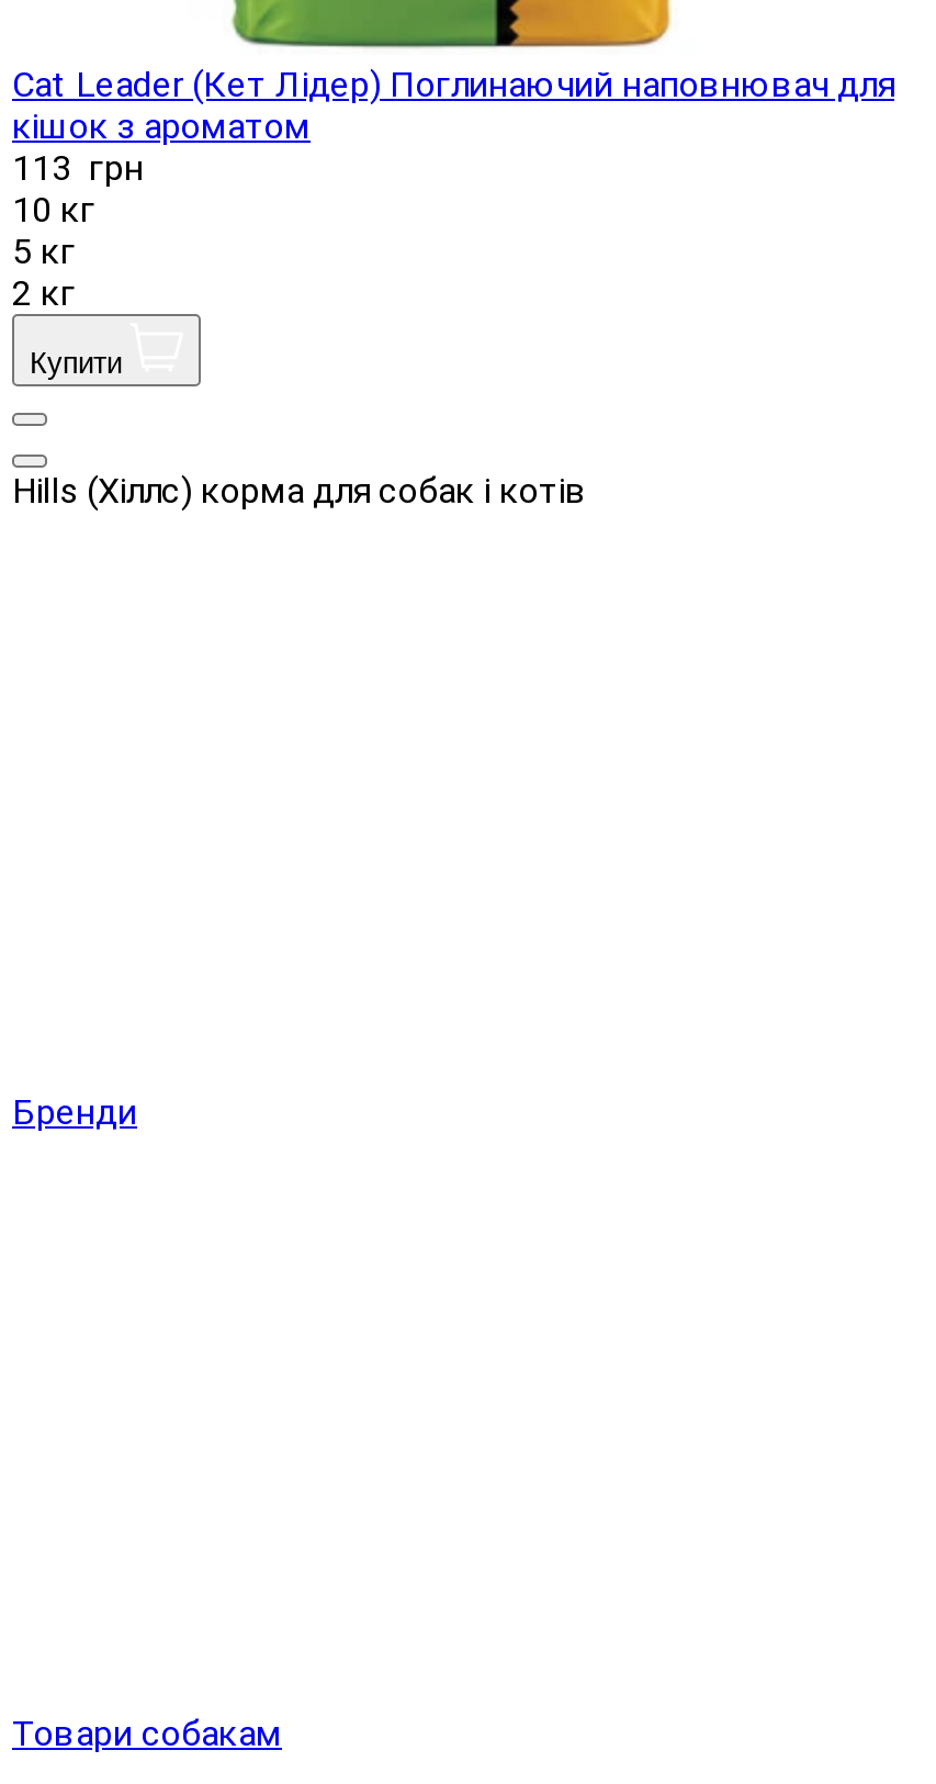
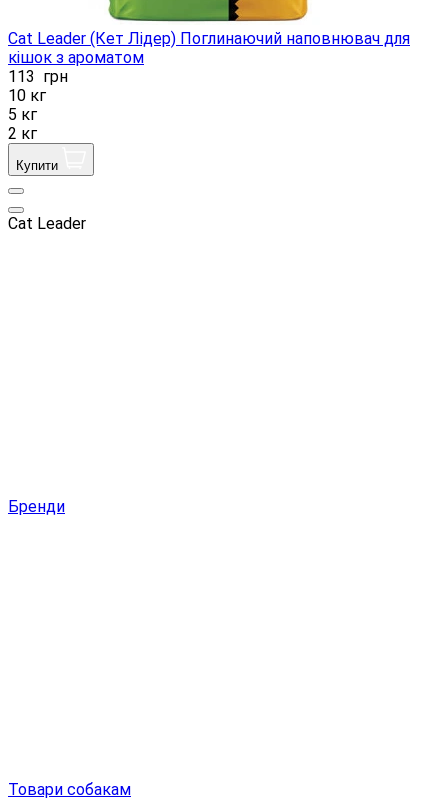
- Hills (Хіллс) корма для собак і котів
+ Cat Leader
